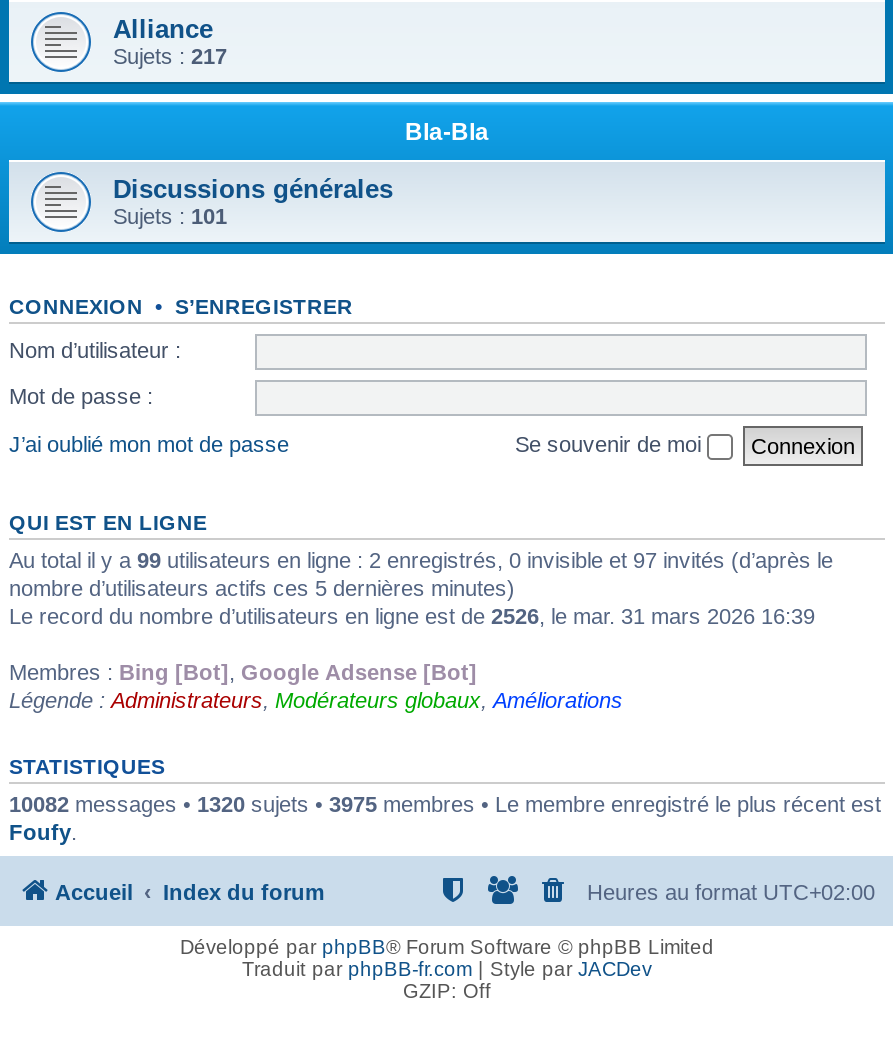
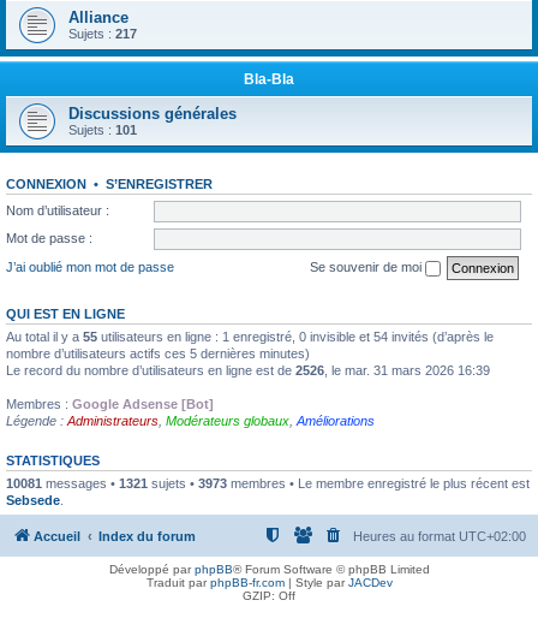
- Au total il y a 99 utilisateurs en ligne : 2 enregistrés, 0 invisible et 97 invités (d’après le
+ Au total il y a 55 utilisateurs en ligne : 1 enregistré, 0 invisible et 54 invités (d’après le

- Membres : Bing [Bot], Google Adsense [Bot]
+ Membres : Google Adsense [Bot]

- 10082 messages • 1320 sujets • 3975 membres • Le membre enregistré le plus récent est
- Foufy.
+ 10081 messages • 1321 sujets • 3973 membres • Le membre enregistré le plus récent est
+ Sebsede.
